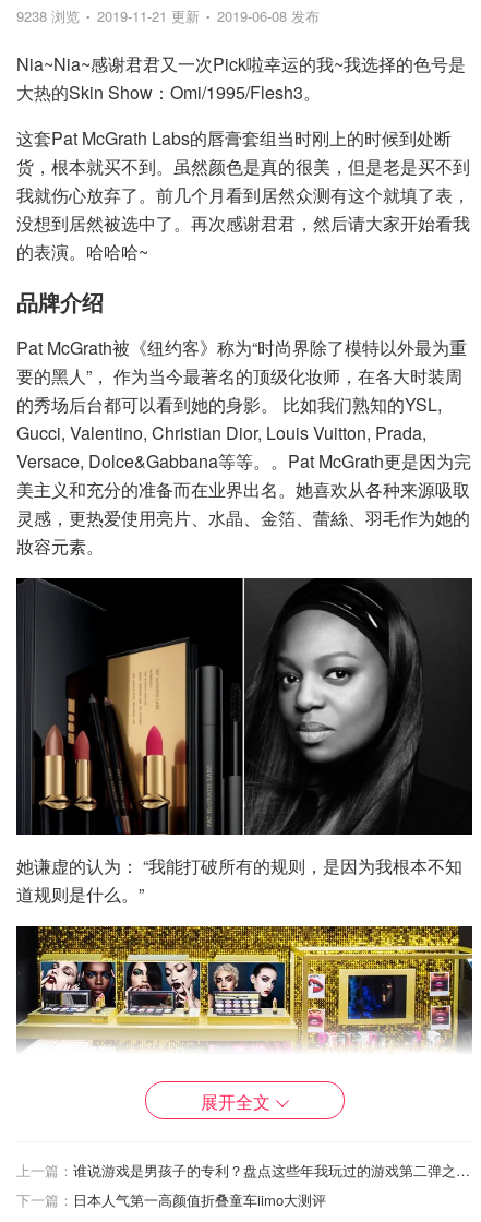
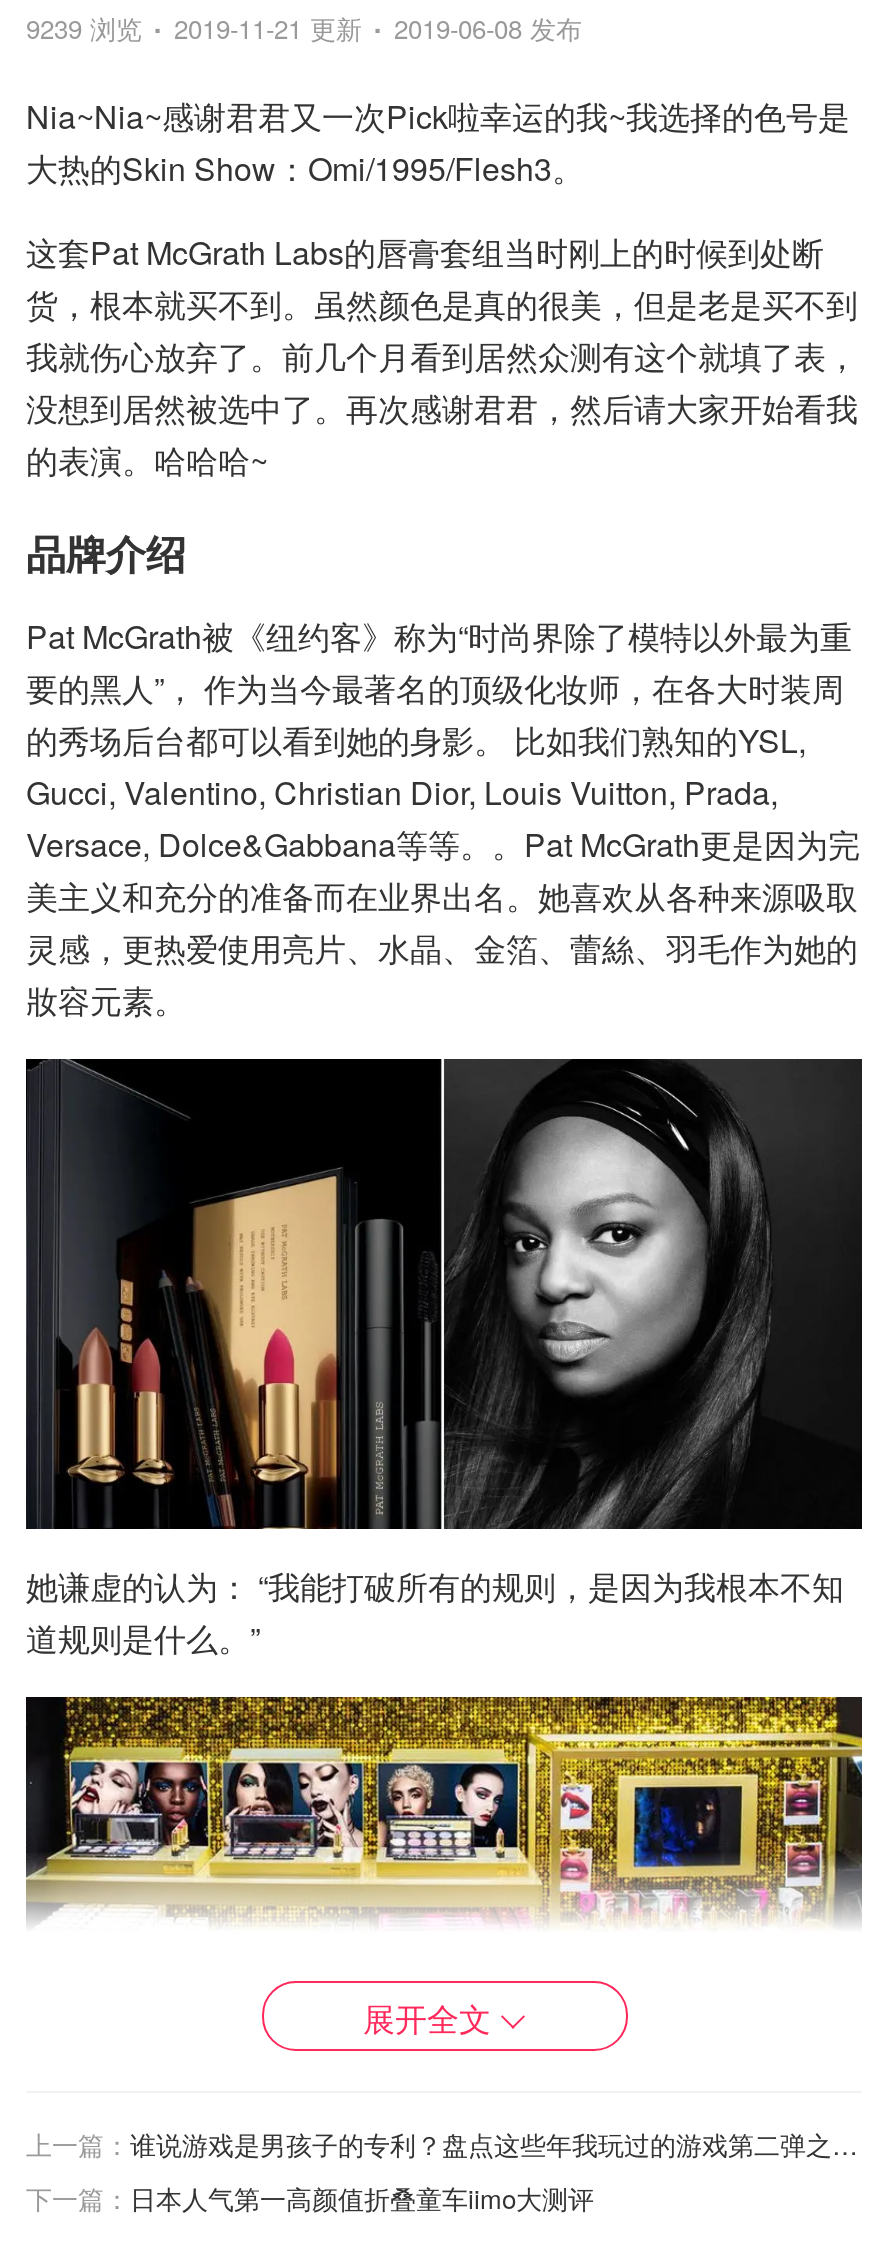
- 9238 浏览 2019-11-21 更新 2019-06-08 发布
+ 9239 浏览 2019-11-21 更新 2019-06-08 发布
